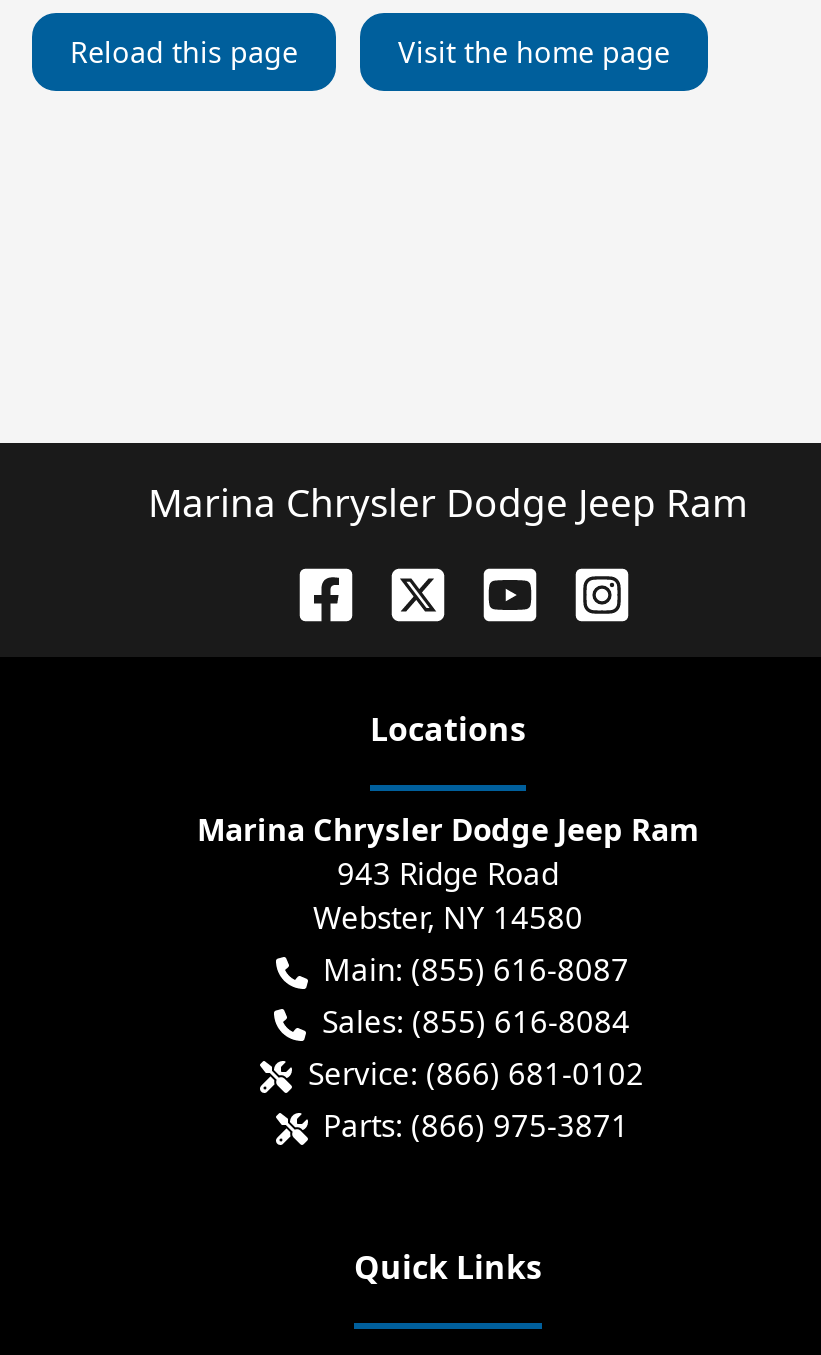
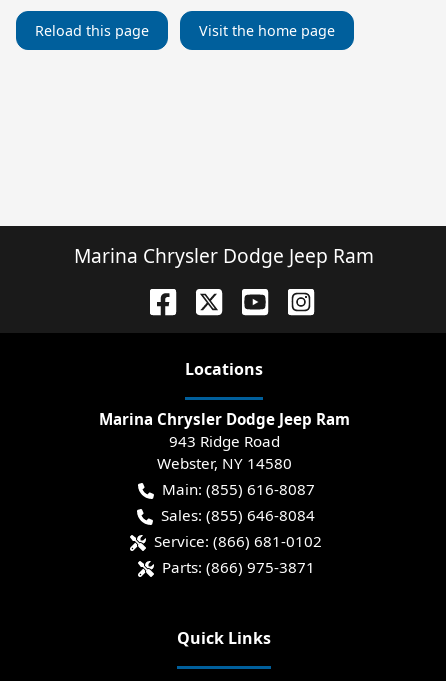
- Sales: (855) 616-8084
+ Sales: (855) 646-8084
